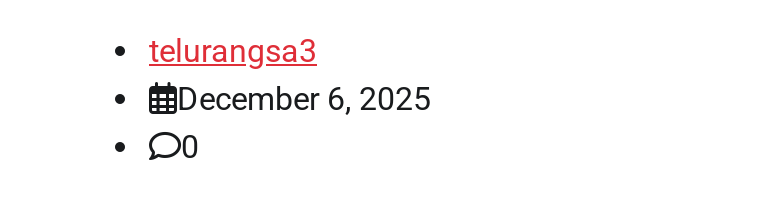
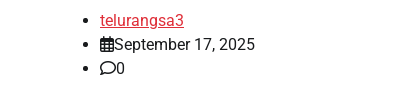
- December 6, 2025
+ September 17, 2025
